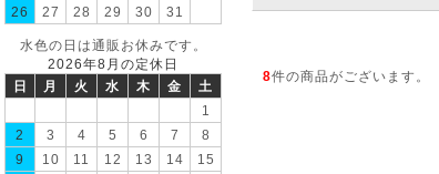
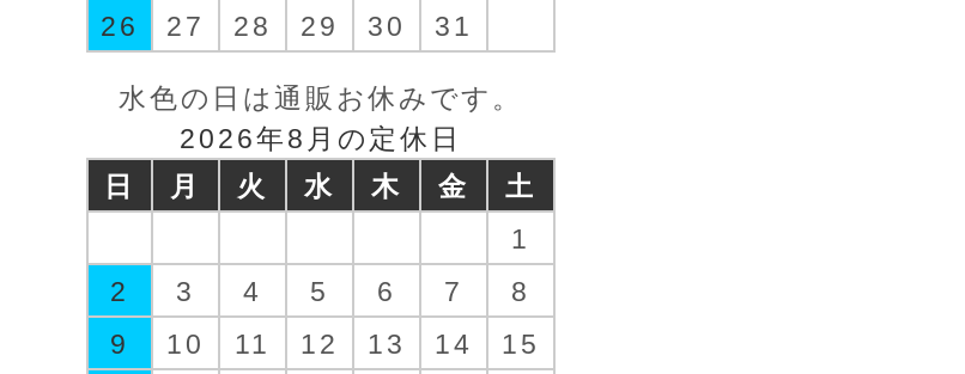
- 8件の商品がございます。
